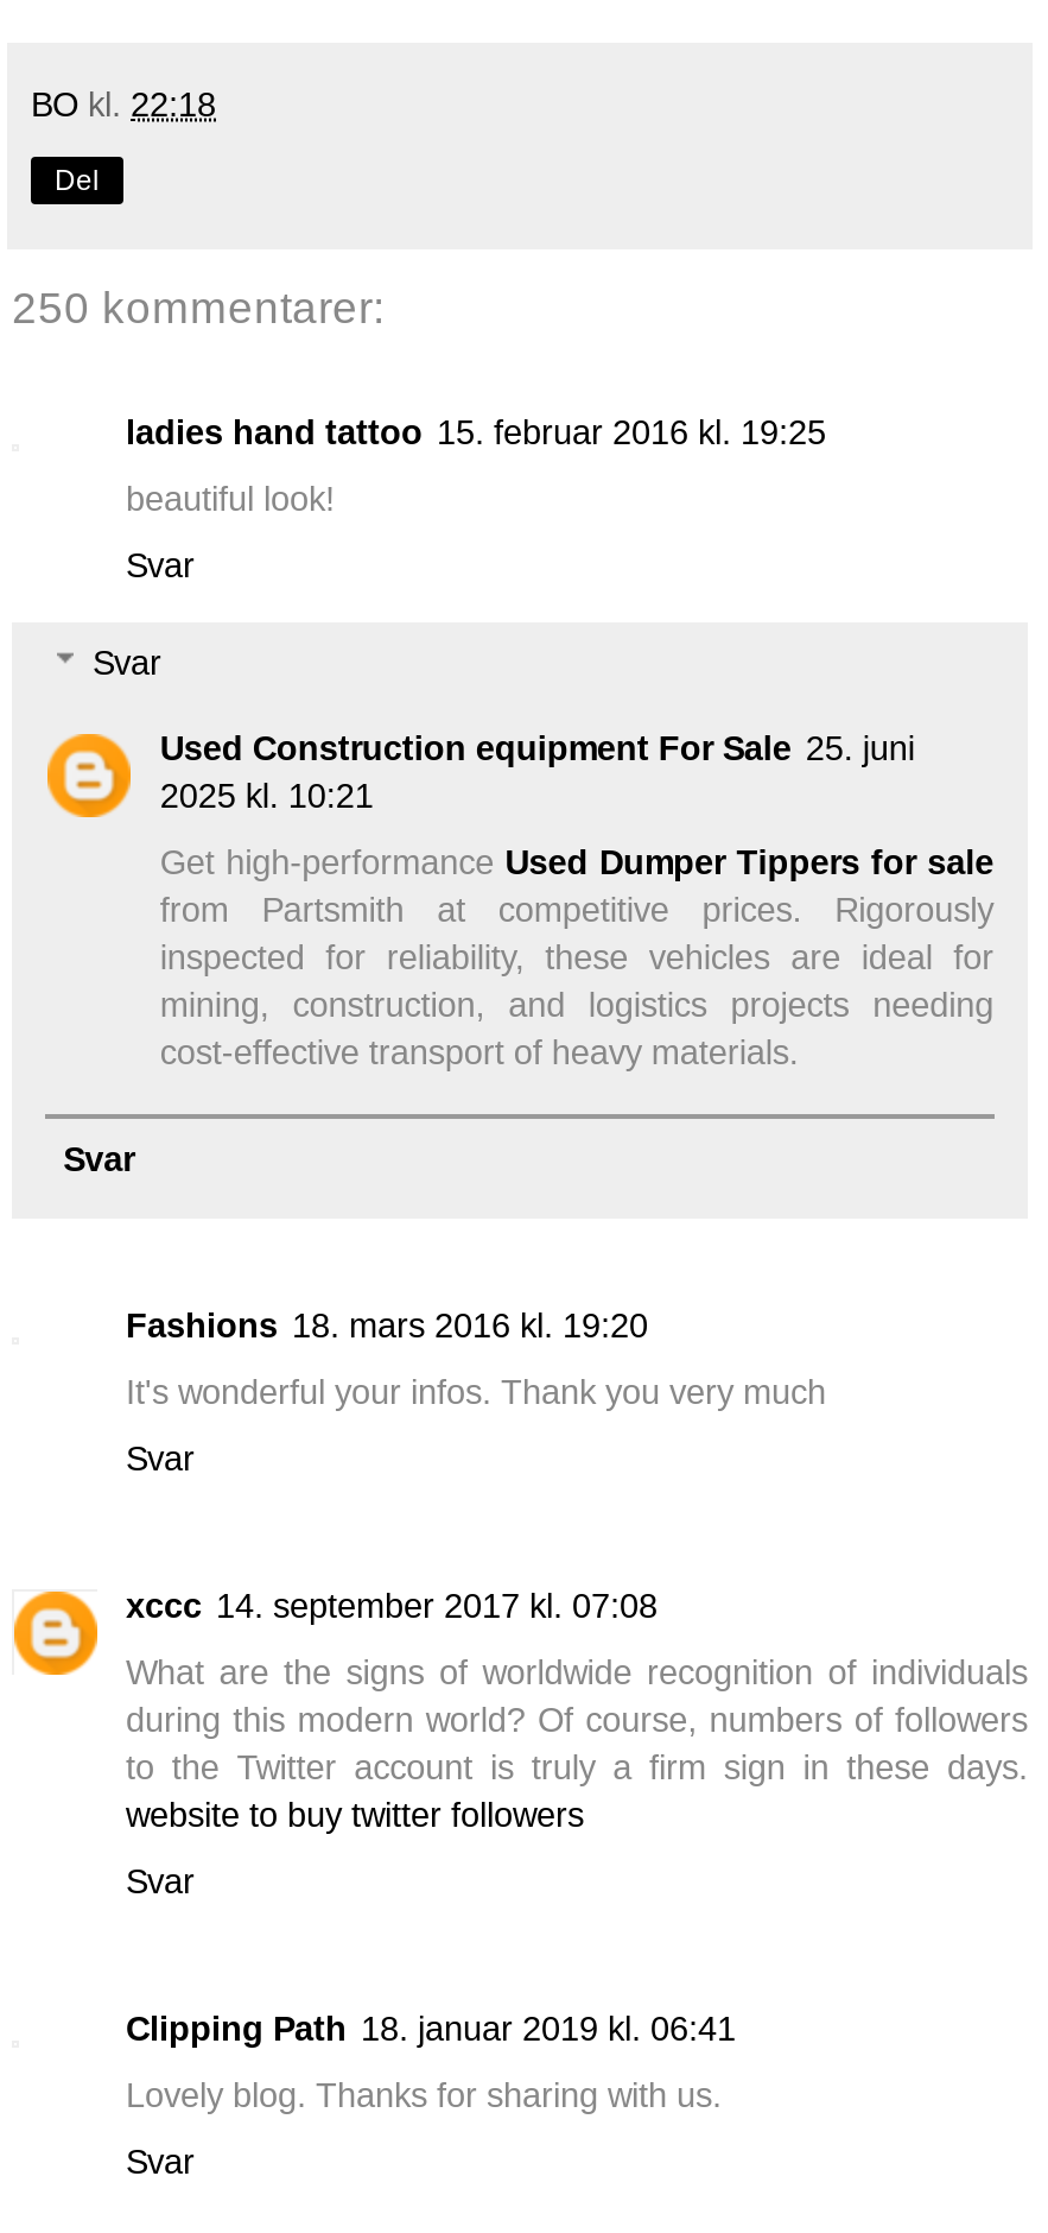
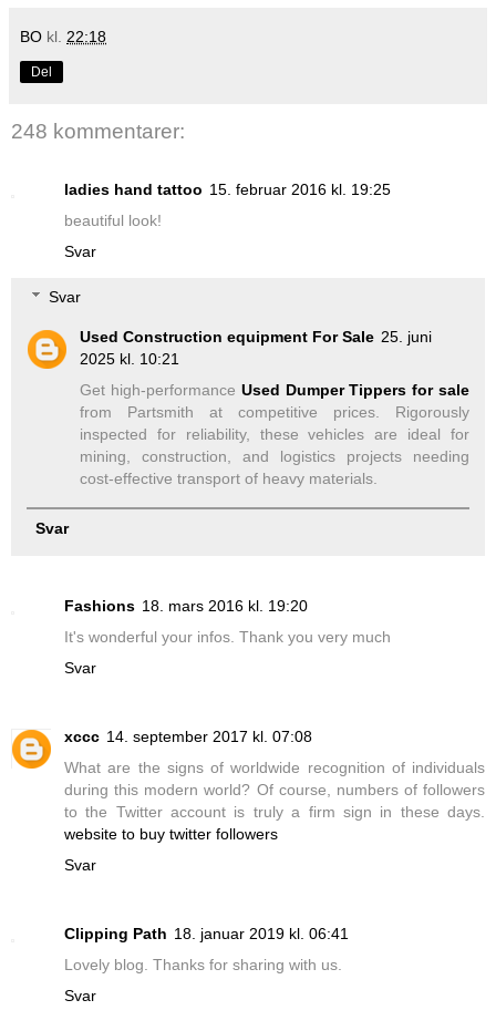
- 250 kommentarer:
+ 248 kommentarer:
